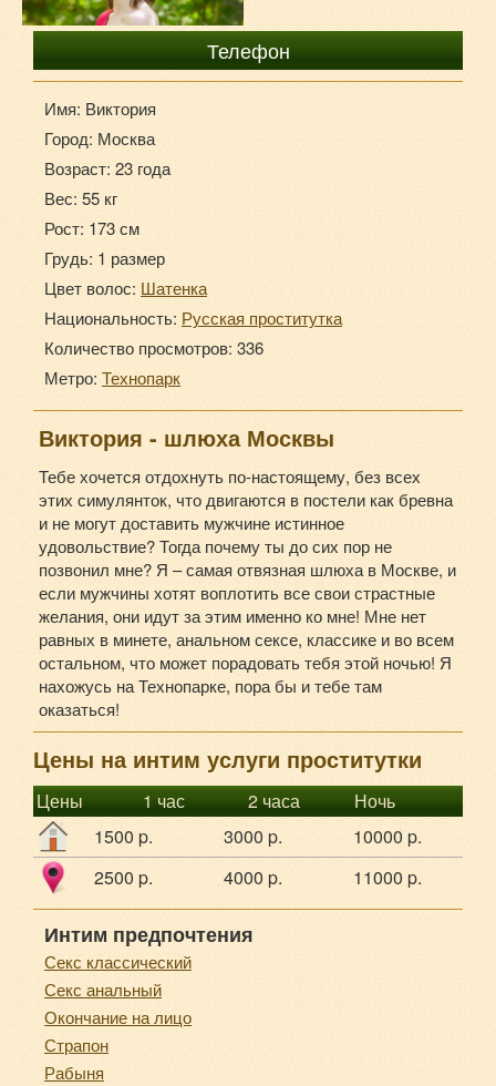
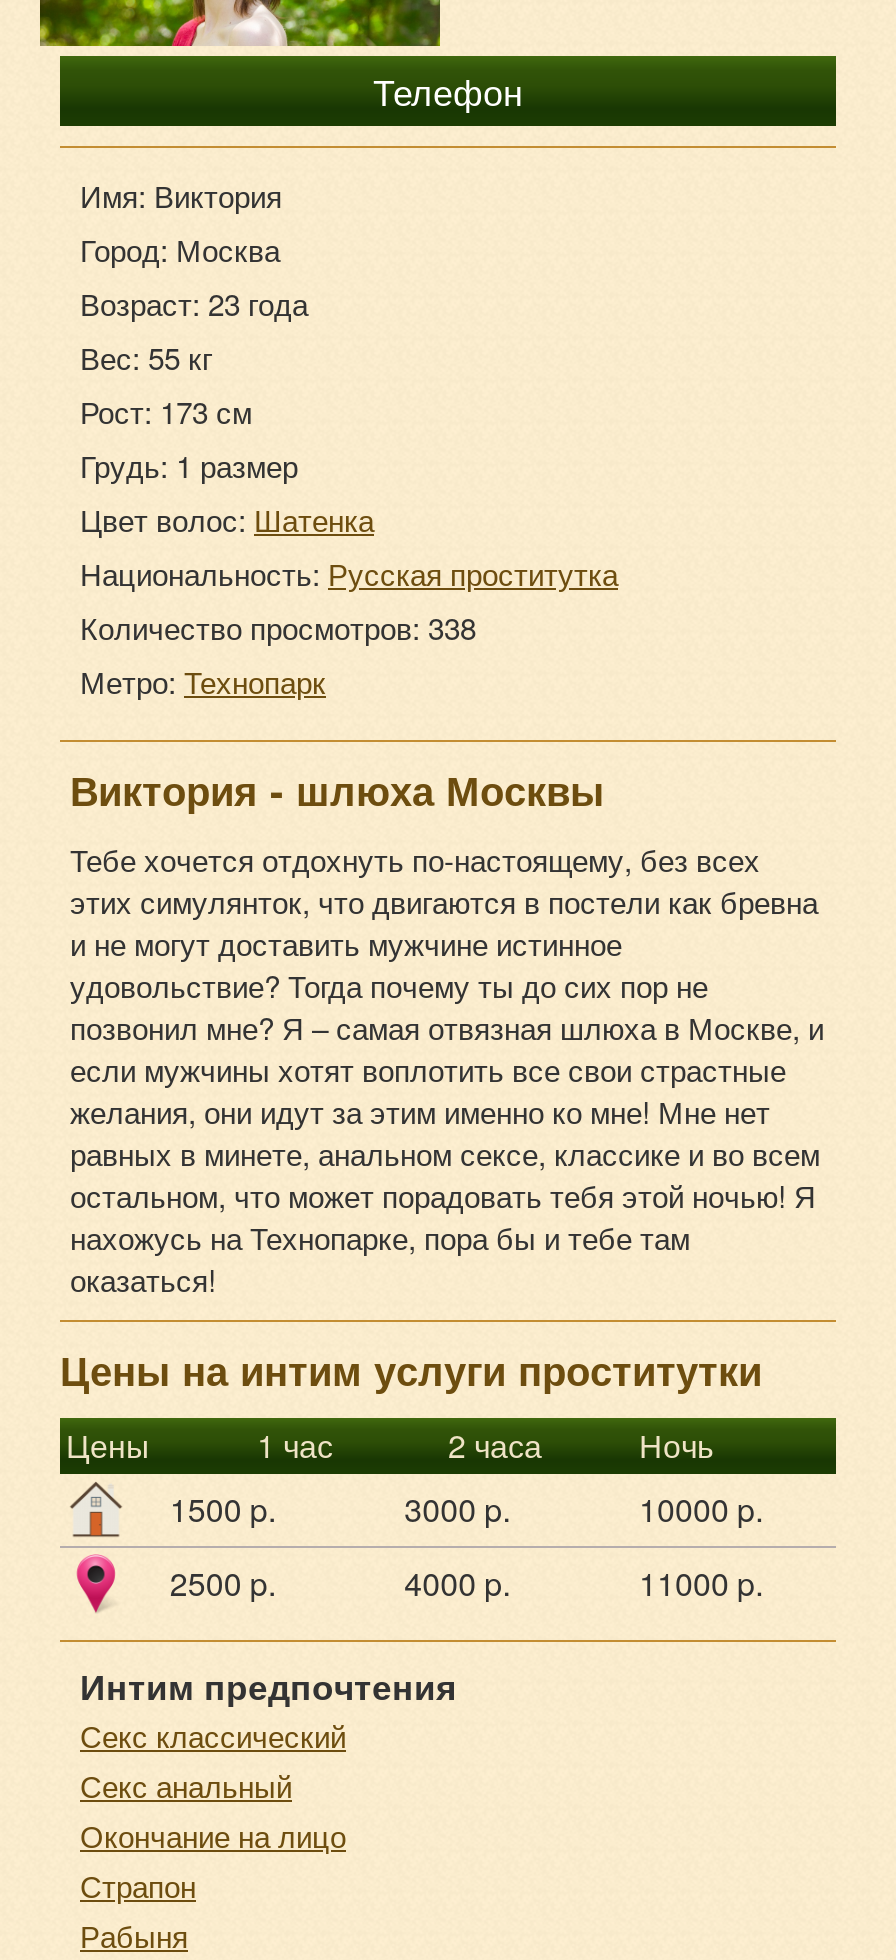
- Количество просмотров: 336
+ Количество просмотров: 338
